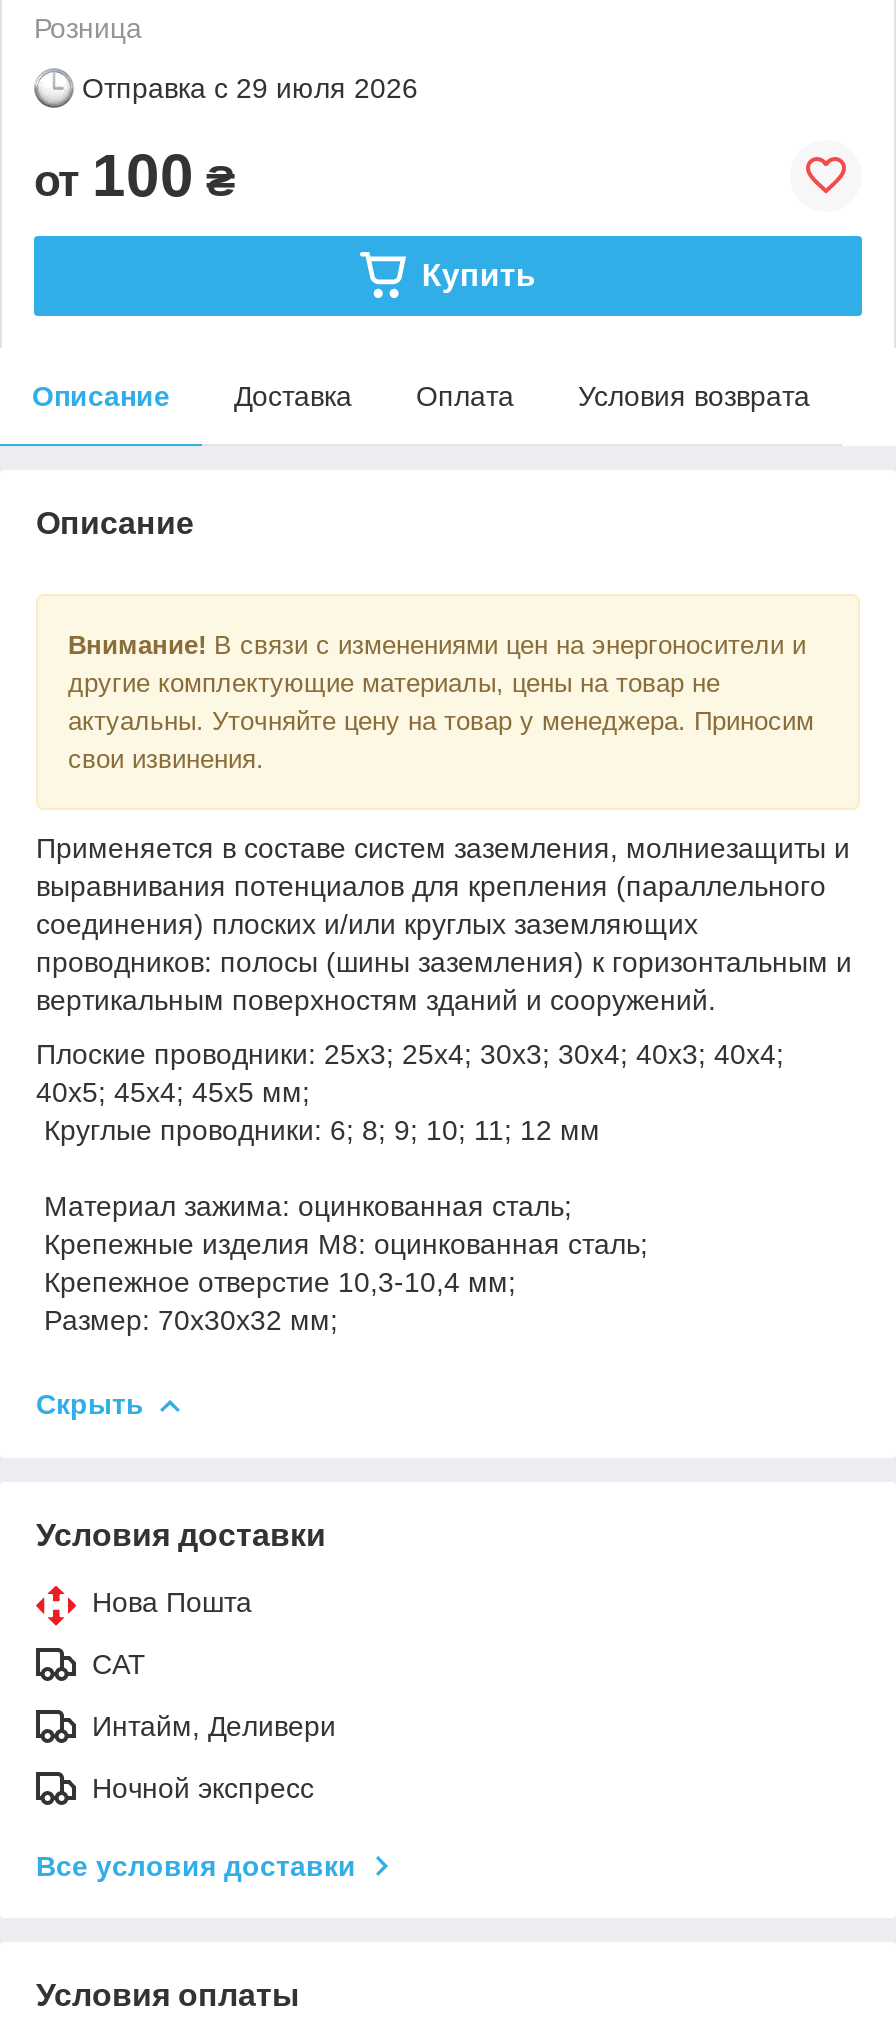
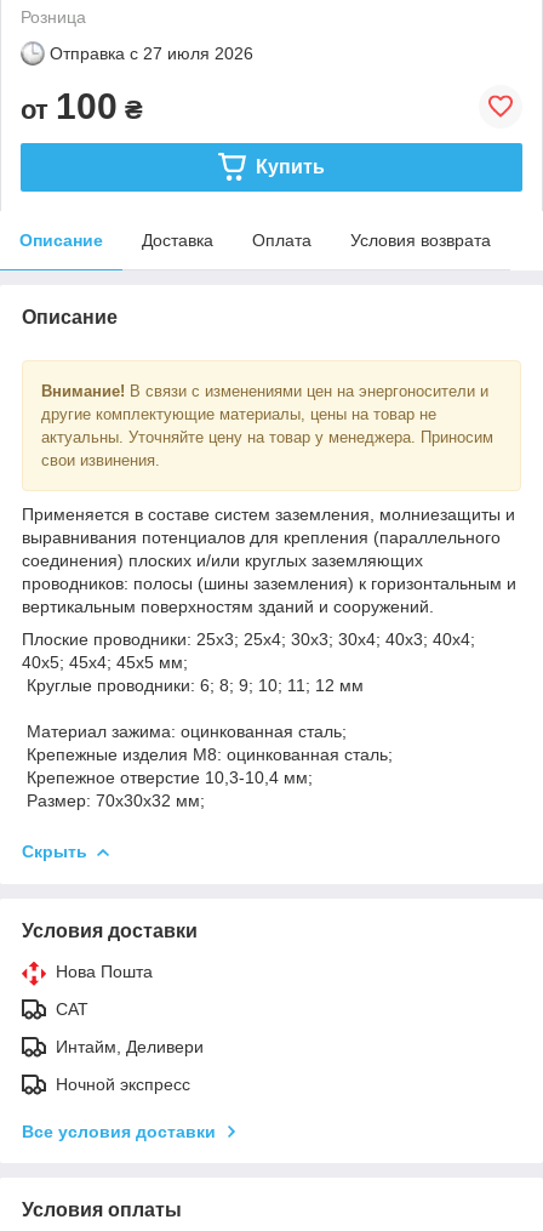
- Отправка с 29 июля 2026
+ Отправка с 27 июля 2026
